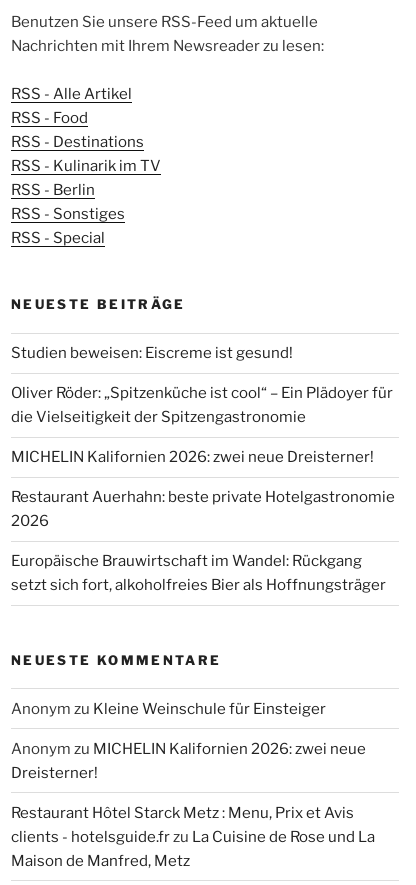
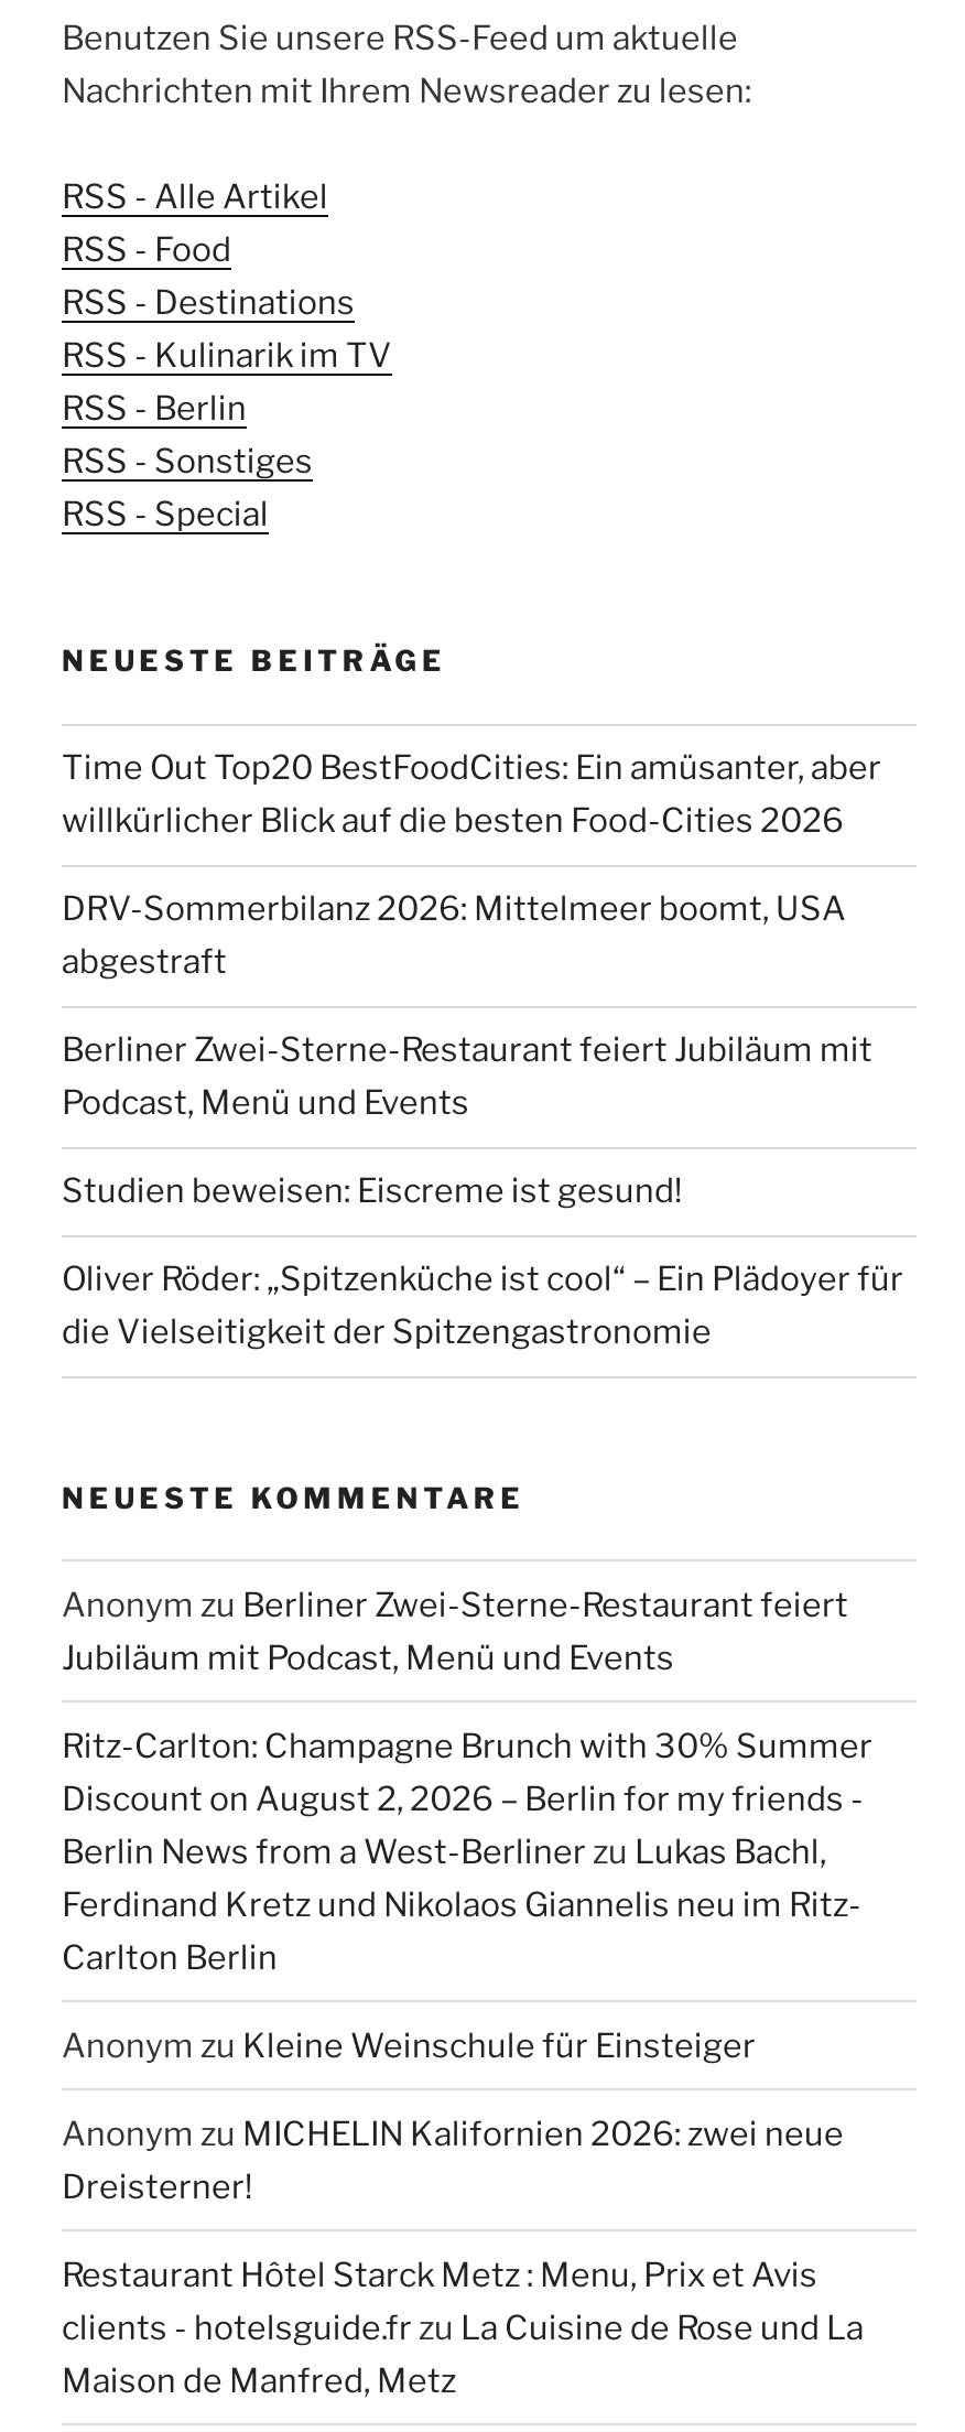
+ Time Out Top20 BestFoodCities: Ein amüsanter, aber
+ willkürlicher Blick auf die besten Food-Cities 2026
+ DRV-Sommerbilanz 2026: Mittelmeer boomt, USA
+ abgestraft
+ Berliner Zwei-Sterne-Restaurant feiert Jubiläum mit
+ Podcast, Menü und Events

- MICHELIN Kalifornien 2026: zwei neue Dreisterner!
- Restaurant Auerhahn: beste private Hotelgastronomie
- 2026
- Europäische Brauwirtschaft im Wandel: Rückgang
- setzt sich fort, alkoholfreies Bier als Hoffnungsträger

+ Anonym zu Berliner Zwei-Sterne-Restaurant feiert
+ Jubiläum mit Podcast, Menü und Events
+ Ritz-Carlton: Champagne Brunch with 30% Summer
+ Discount on August 2, 2026 – Berlin for my friends -
+ Berlin News from a West-Berliner zu Lukas Bachl,
+ Ferdinand Kretz und Nikolaos Giannelis neu im Ritz-
+ Carlton Berlin
